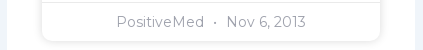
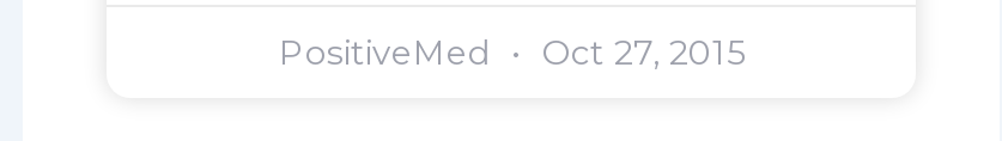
- PositiveMed Nov 6, 2013
+ PositiveMed Oct 27, 2015
